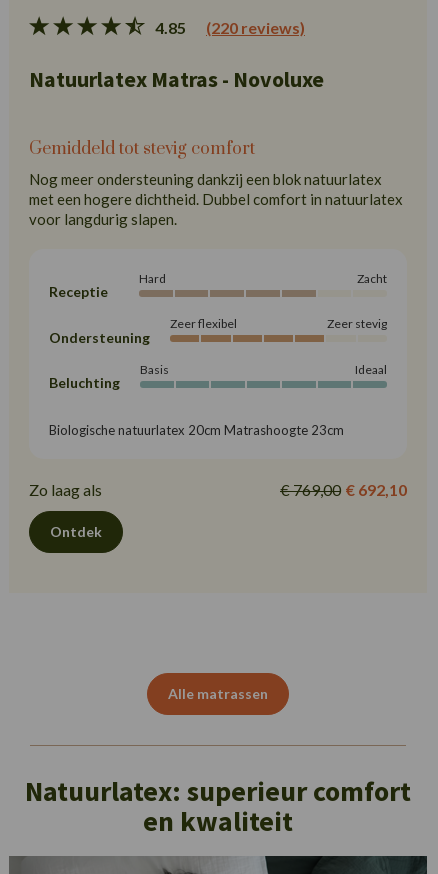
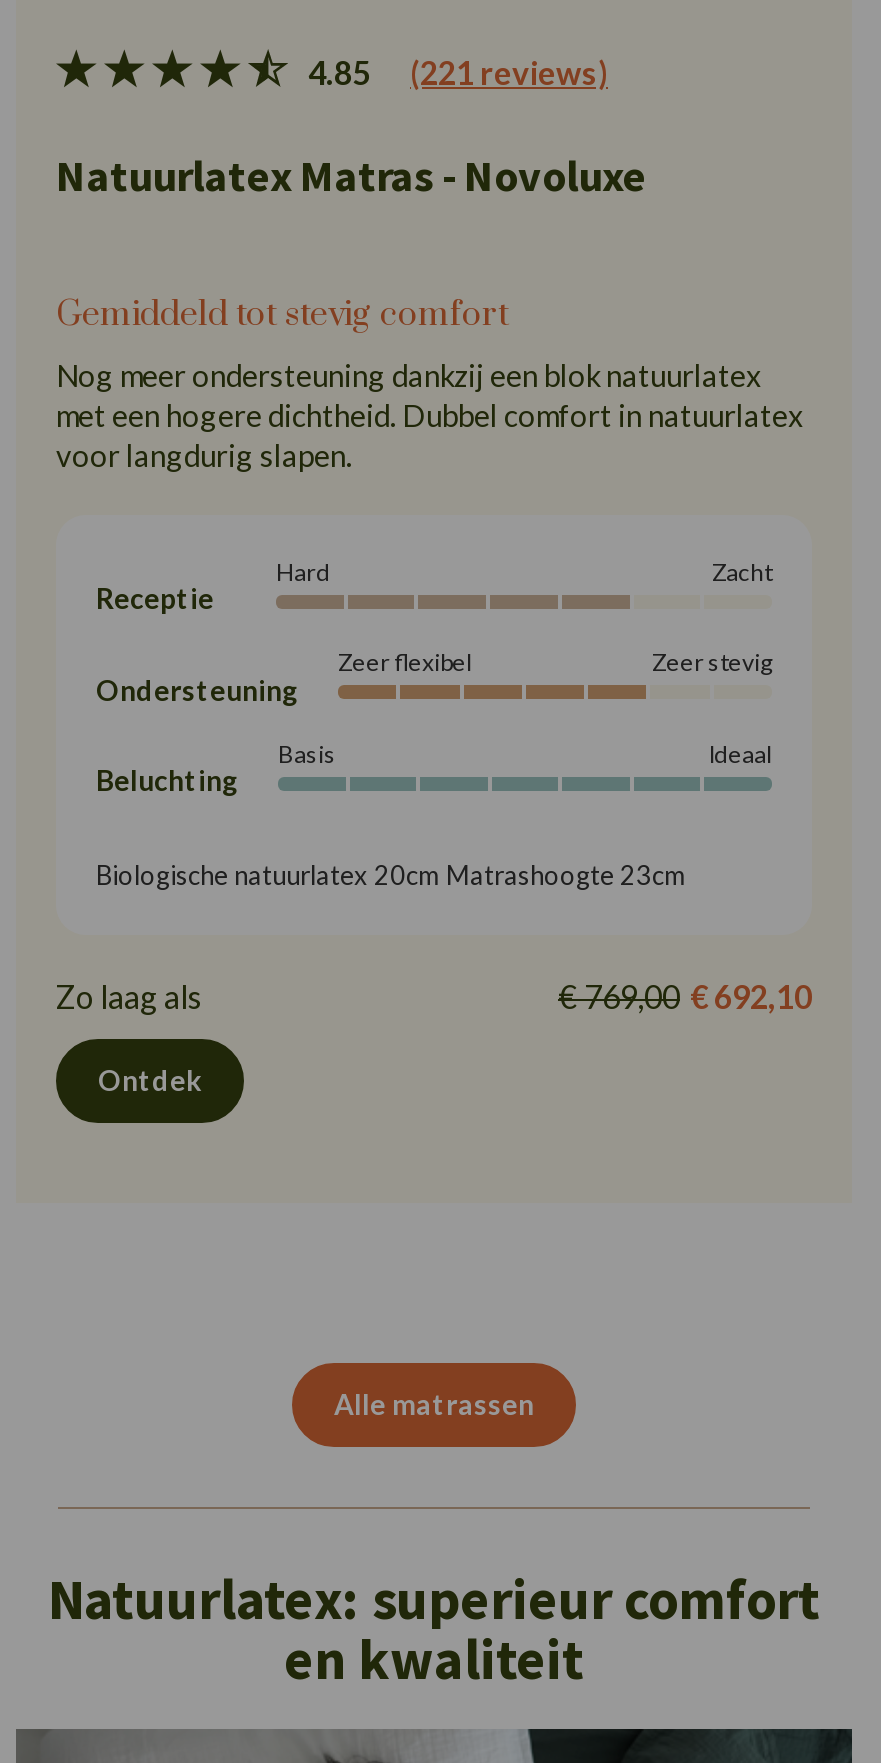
- 4.85 (220 reviews)
+ 4.85 (221 reviews)
